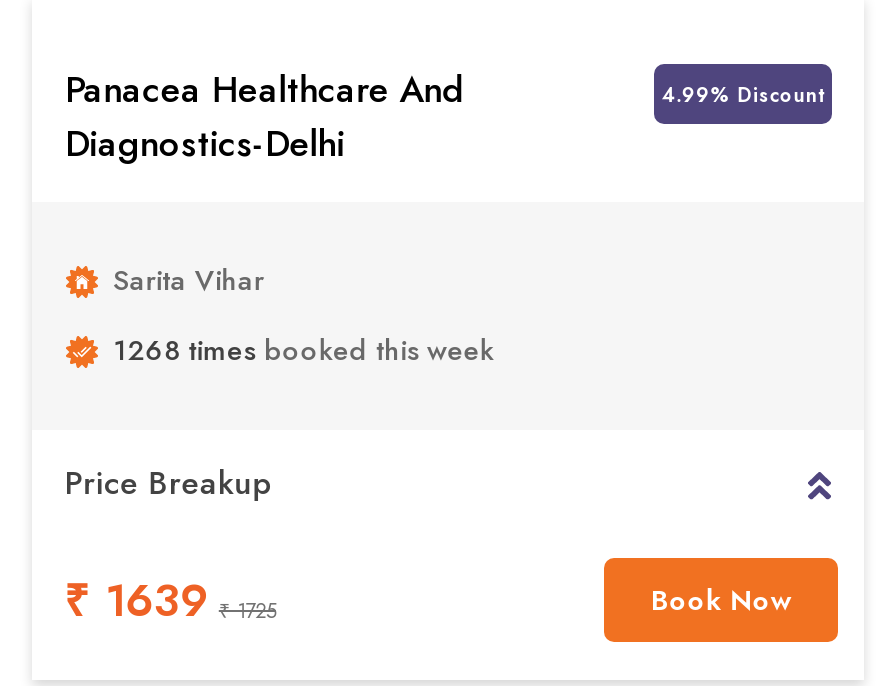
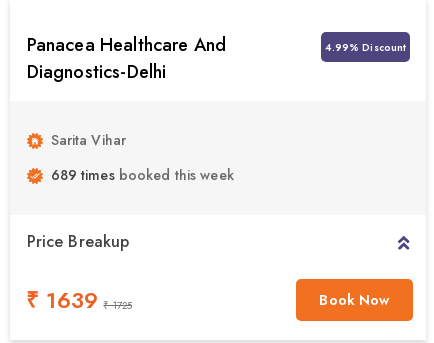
- 1268 times booked this week
+ 689 times booked this week
